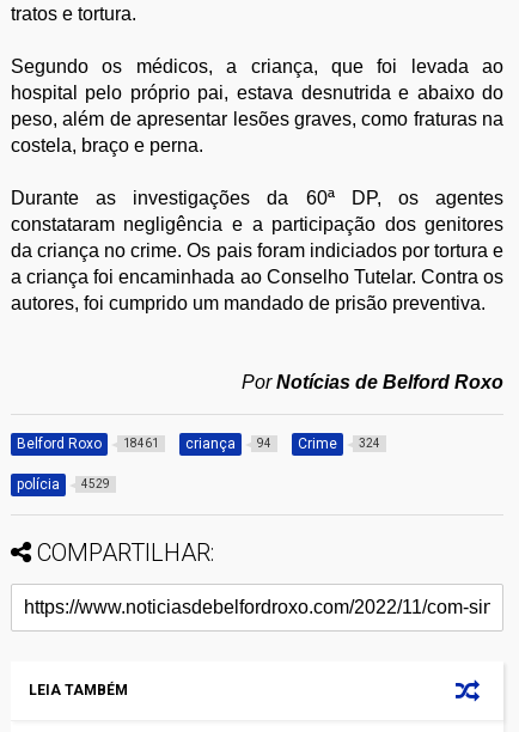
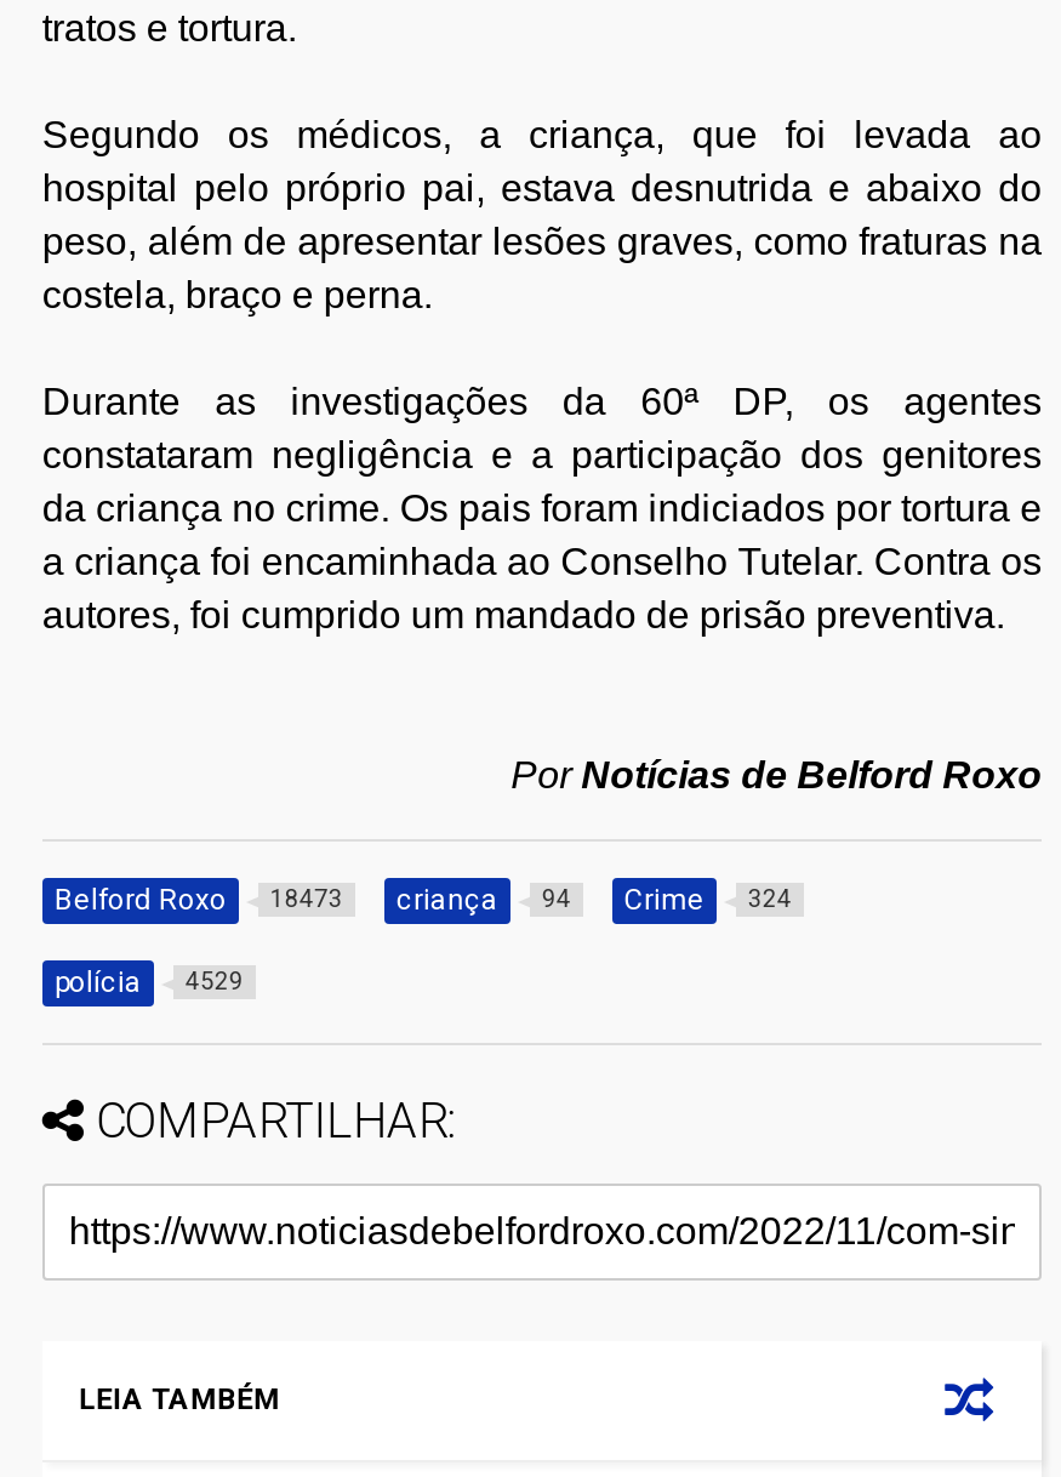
- Belford Roxo 18461 criança 94 Crime 324
+ Belford Roxo 18473 criança 94 Crime 324
